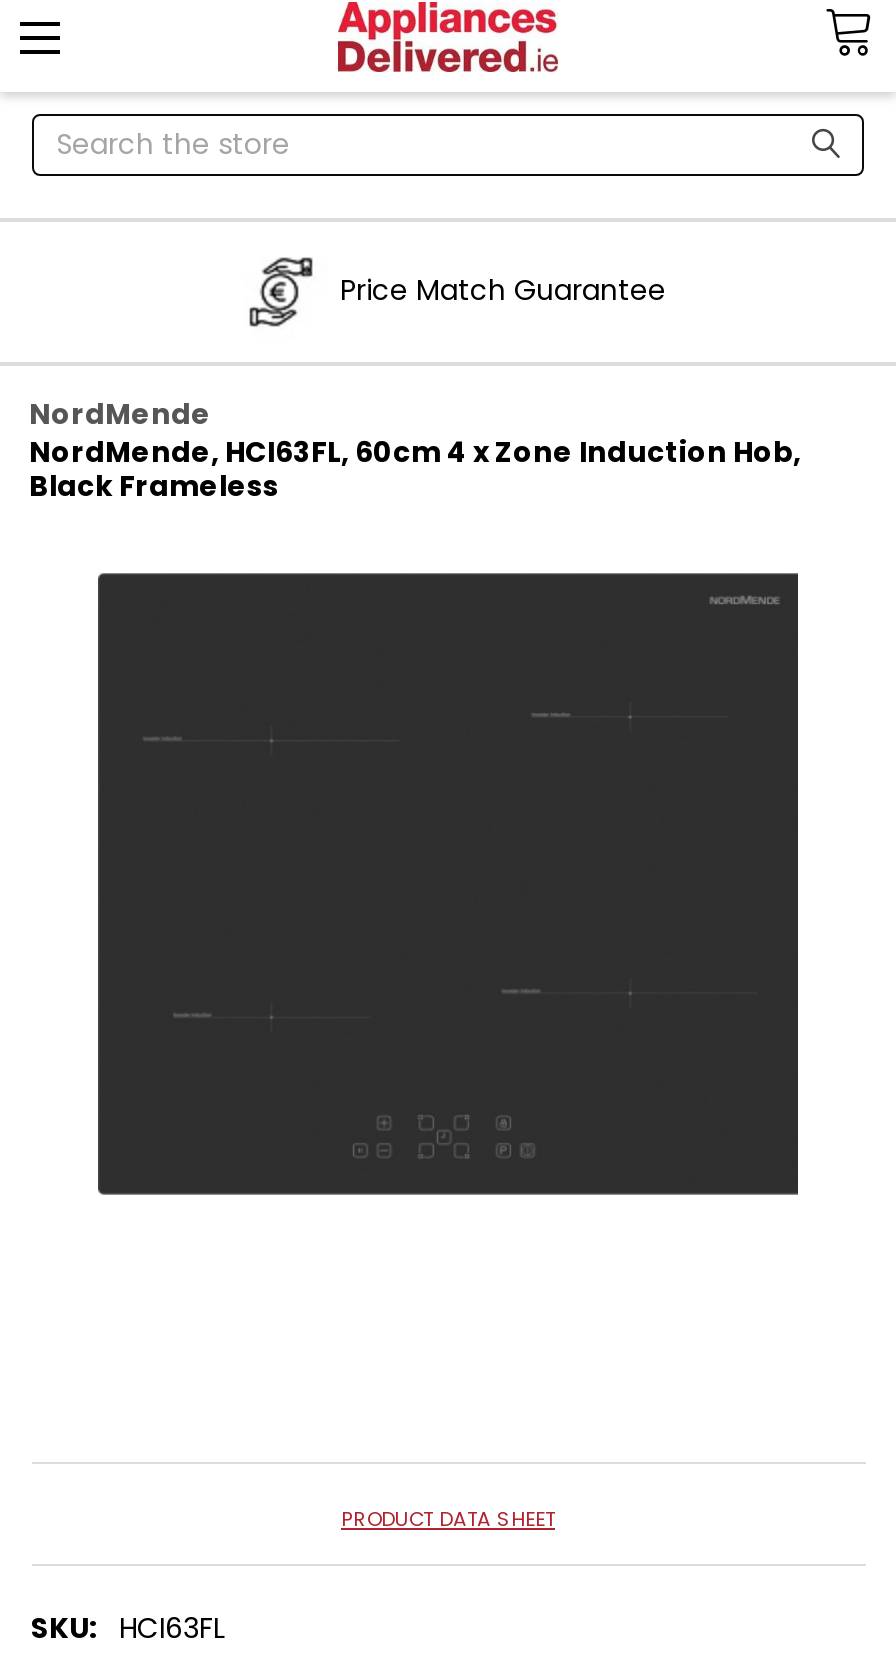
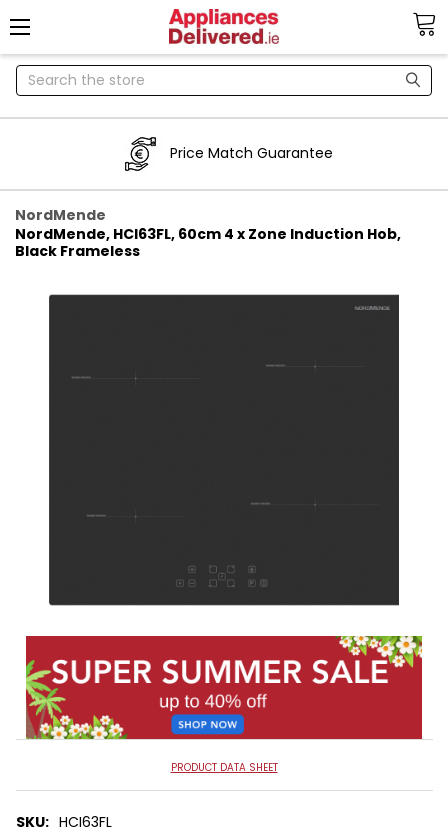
+ [image]
